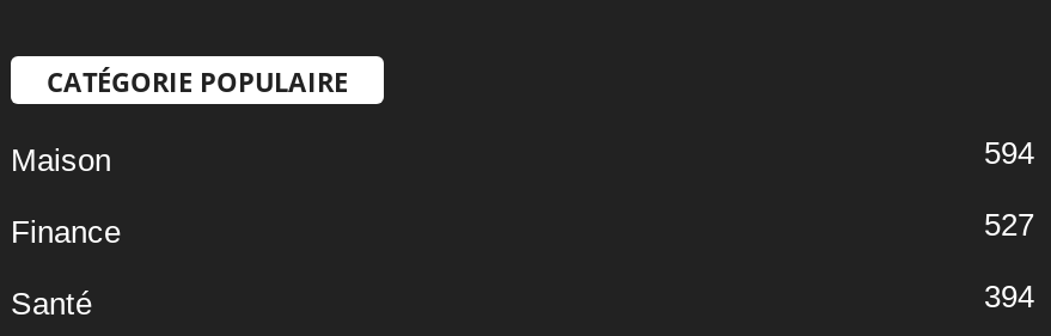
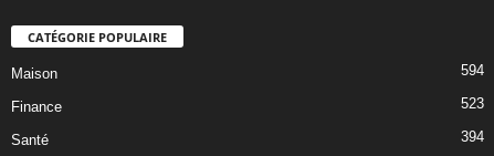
- 527
+ 523
